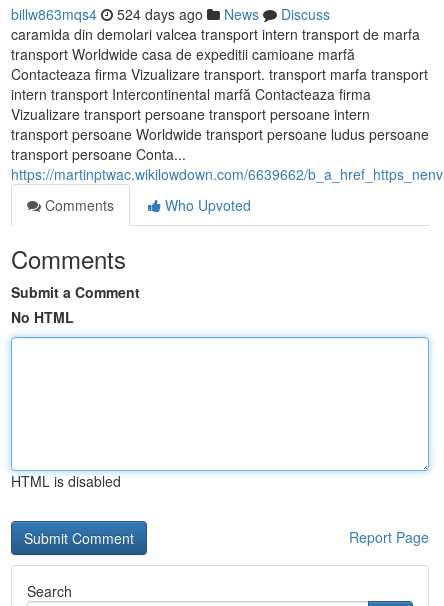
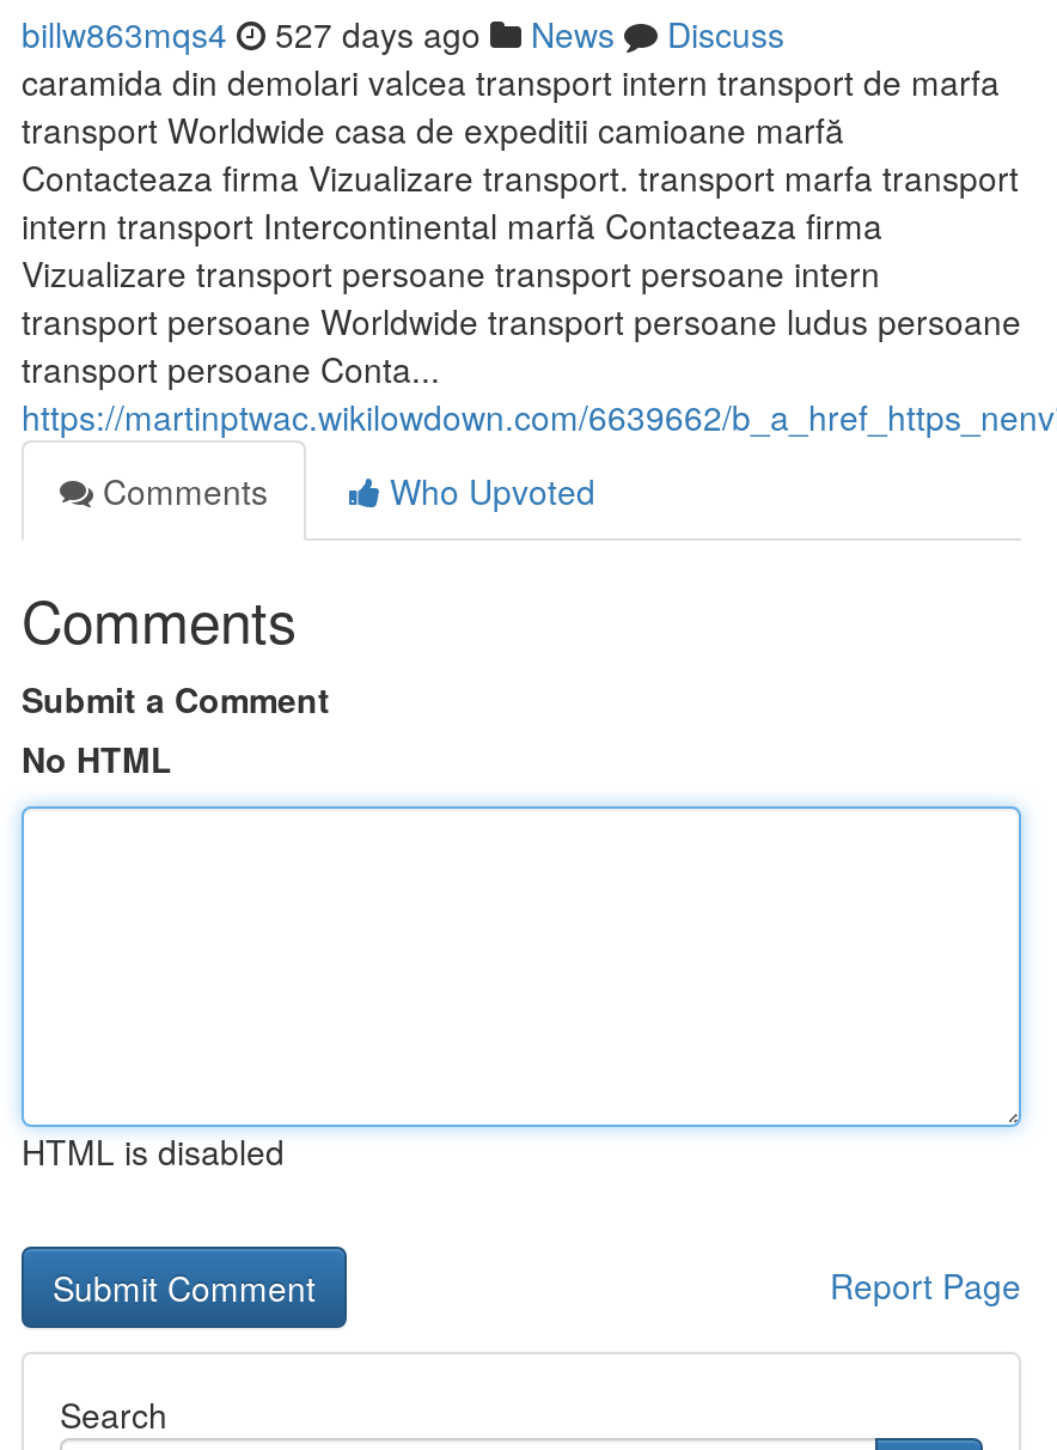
- billw863mqs4 524 days ago News Discuss
+ billw863mqs4 527 days ago News Discuss
